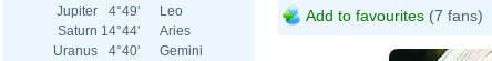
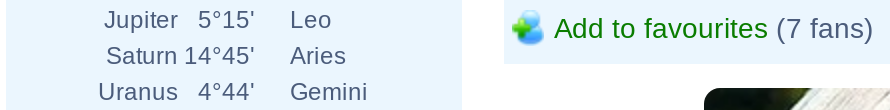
- Jupiter 4°49' Leo
+ Jupiter 5°15' Leo

- Saturn 14°44' Aries
+ Saturn 14°45' Aries

- Uranus 4°40' Gemini
+ Uranus 4°44' Gemini
